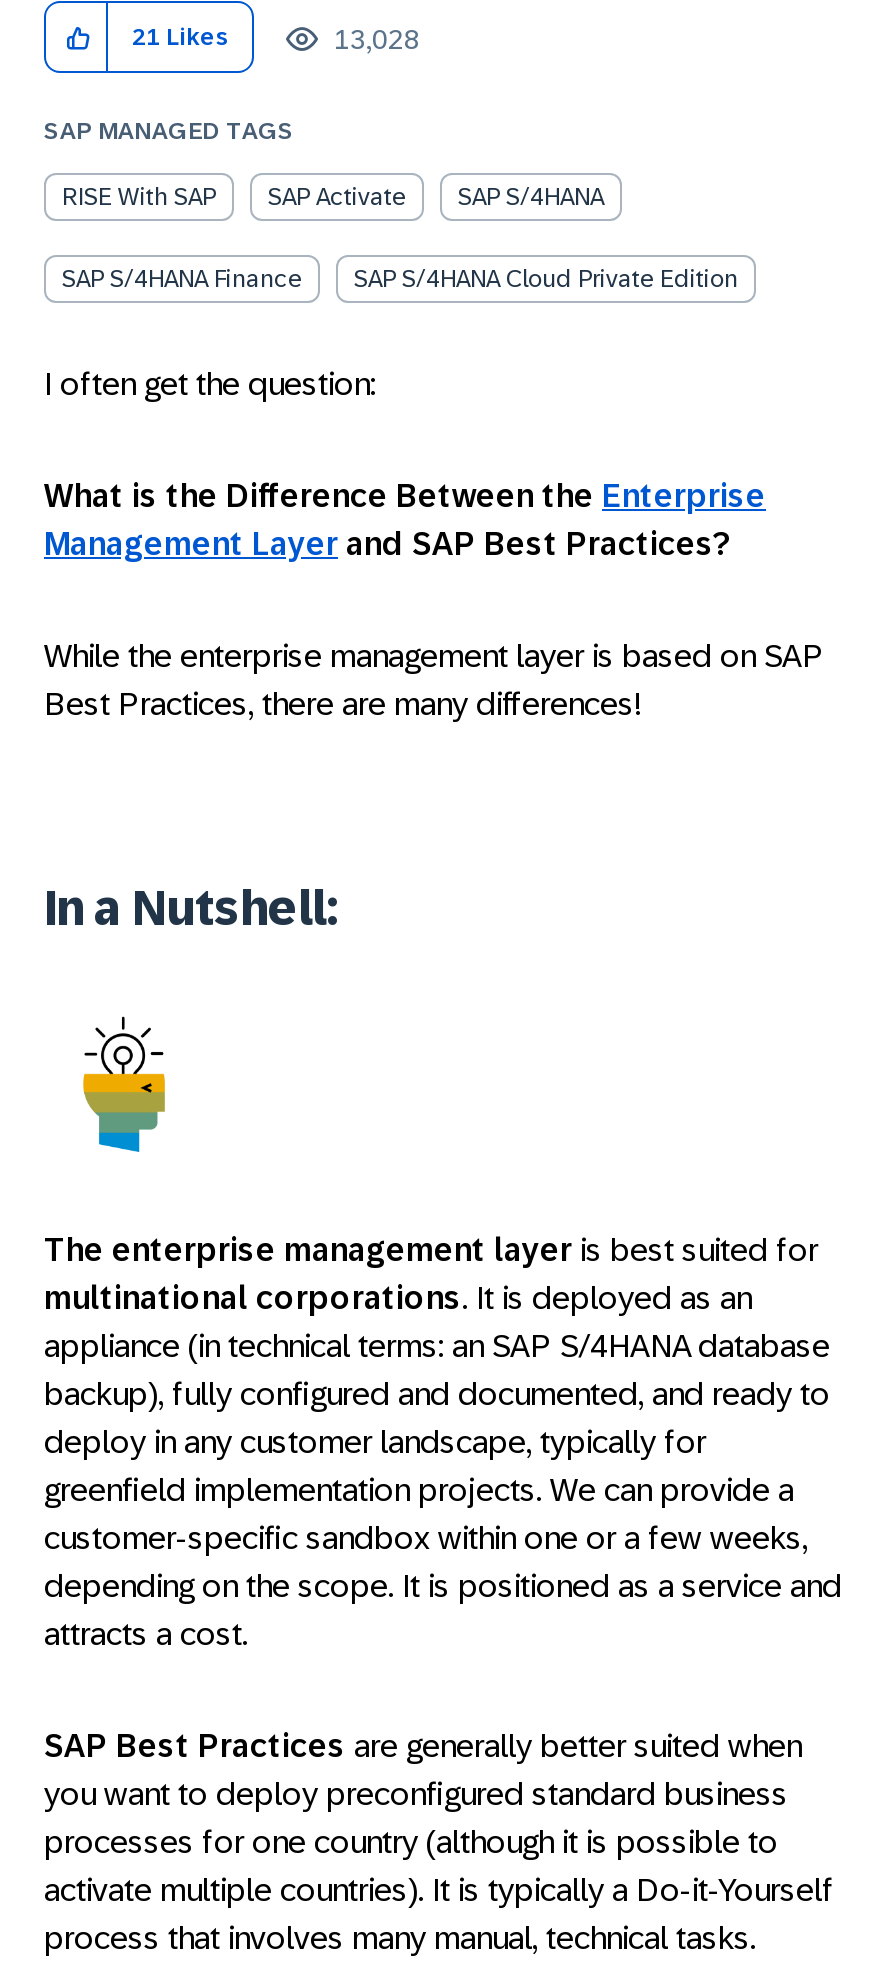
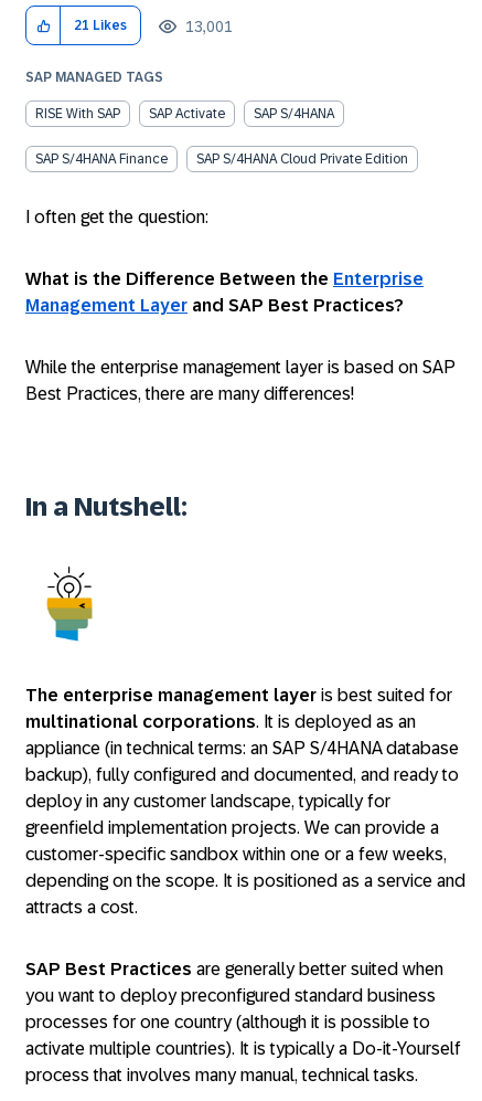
- 13,028
+ 13,001
